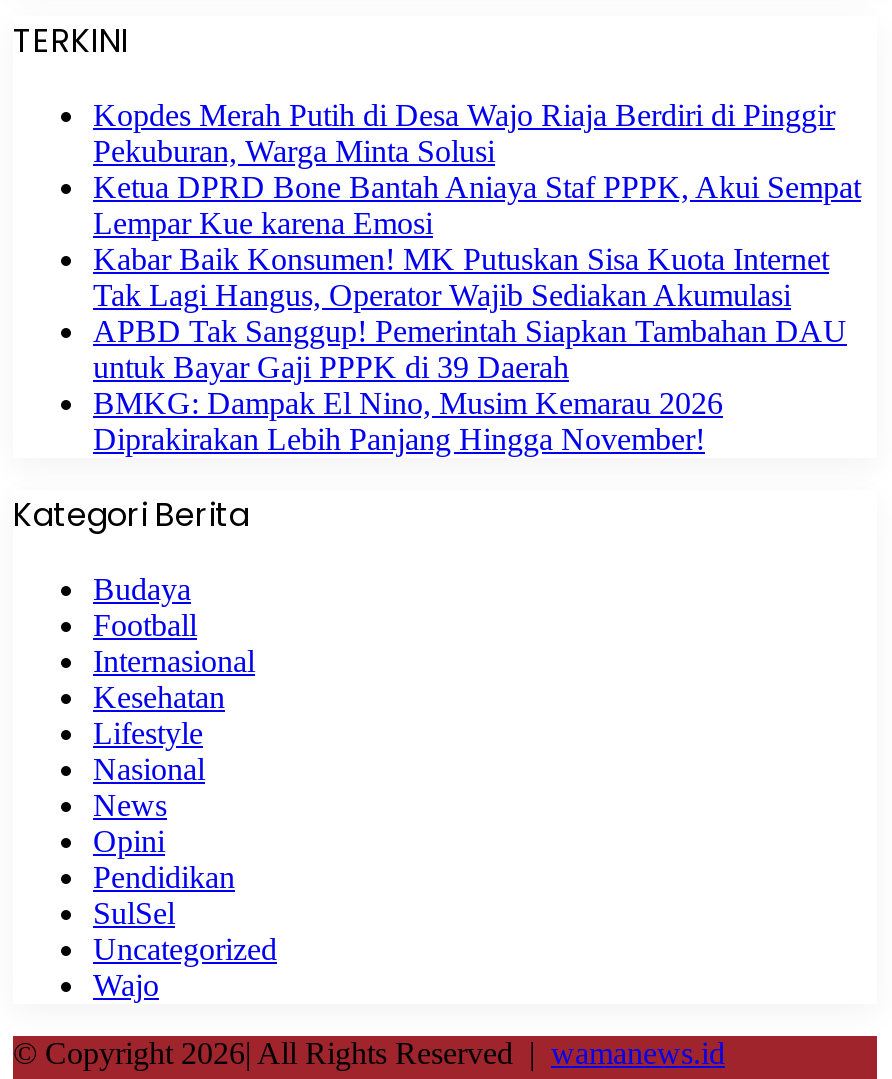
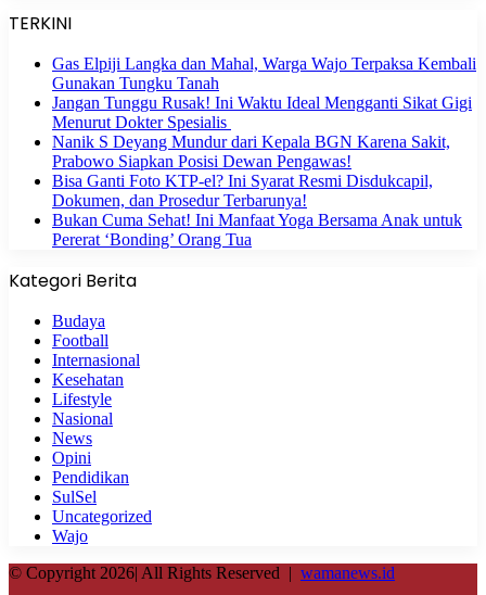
- Kopdes Merah Putih di Desa Wajo Riaja Berdiri di Pinggir
- Pekuburan, Warga Minta Solusi
- Ketua DPRD Bone Bantah Aniaya Staf PPPK, Akui Sempat
- Lempar Kue karena Emosi
- Kabar Baik Konsumen! MK Putuskan Sisa Kuota Internet
- Tak Lagi Hangus, Operator Wajib Sediakan Akumulasi
- APBD Tak Sanggup! Pemerintah Siapkan Tambahan DAU
- untuk Bayar Gaji PPPK di 39 Daerah
- BMKG: Dampak El Nino, Musim Kemarau 2026
- Diprakirakan Lebih Panjang Hingga November!
+ Gas Elpiji Langka dan Mahal, Warga Wajo Terpaksa Kembali
+ Gunakan Tungku Tanah
+ Jangan Tunggu Rusak! Ini Waktu Ideal Mengganti Sikat Gigi
+ Menurut Dokter Spesialis
+ Nanik S Deyang Mundur dari Kepala BGN Karena Sakit,
+ Prabowo Siapkan Posisi Dewan Pengawas!
+ Bisa Ganti Foto KTP-el? Ini Syarat Resmi Disdukcapil,
+ Dokumen, dan Prosedur Terbarunya!
+ Bukan Cuma Sehat! Ini Manfaat Yoga Bersama Anak untuk
+ Pererat ‘Bonding’ Orang Tua
